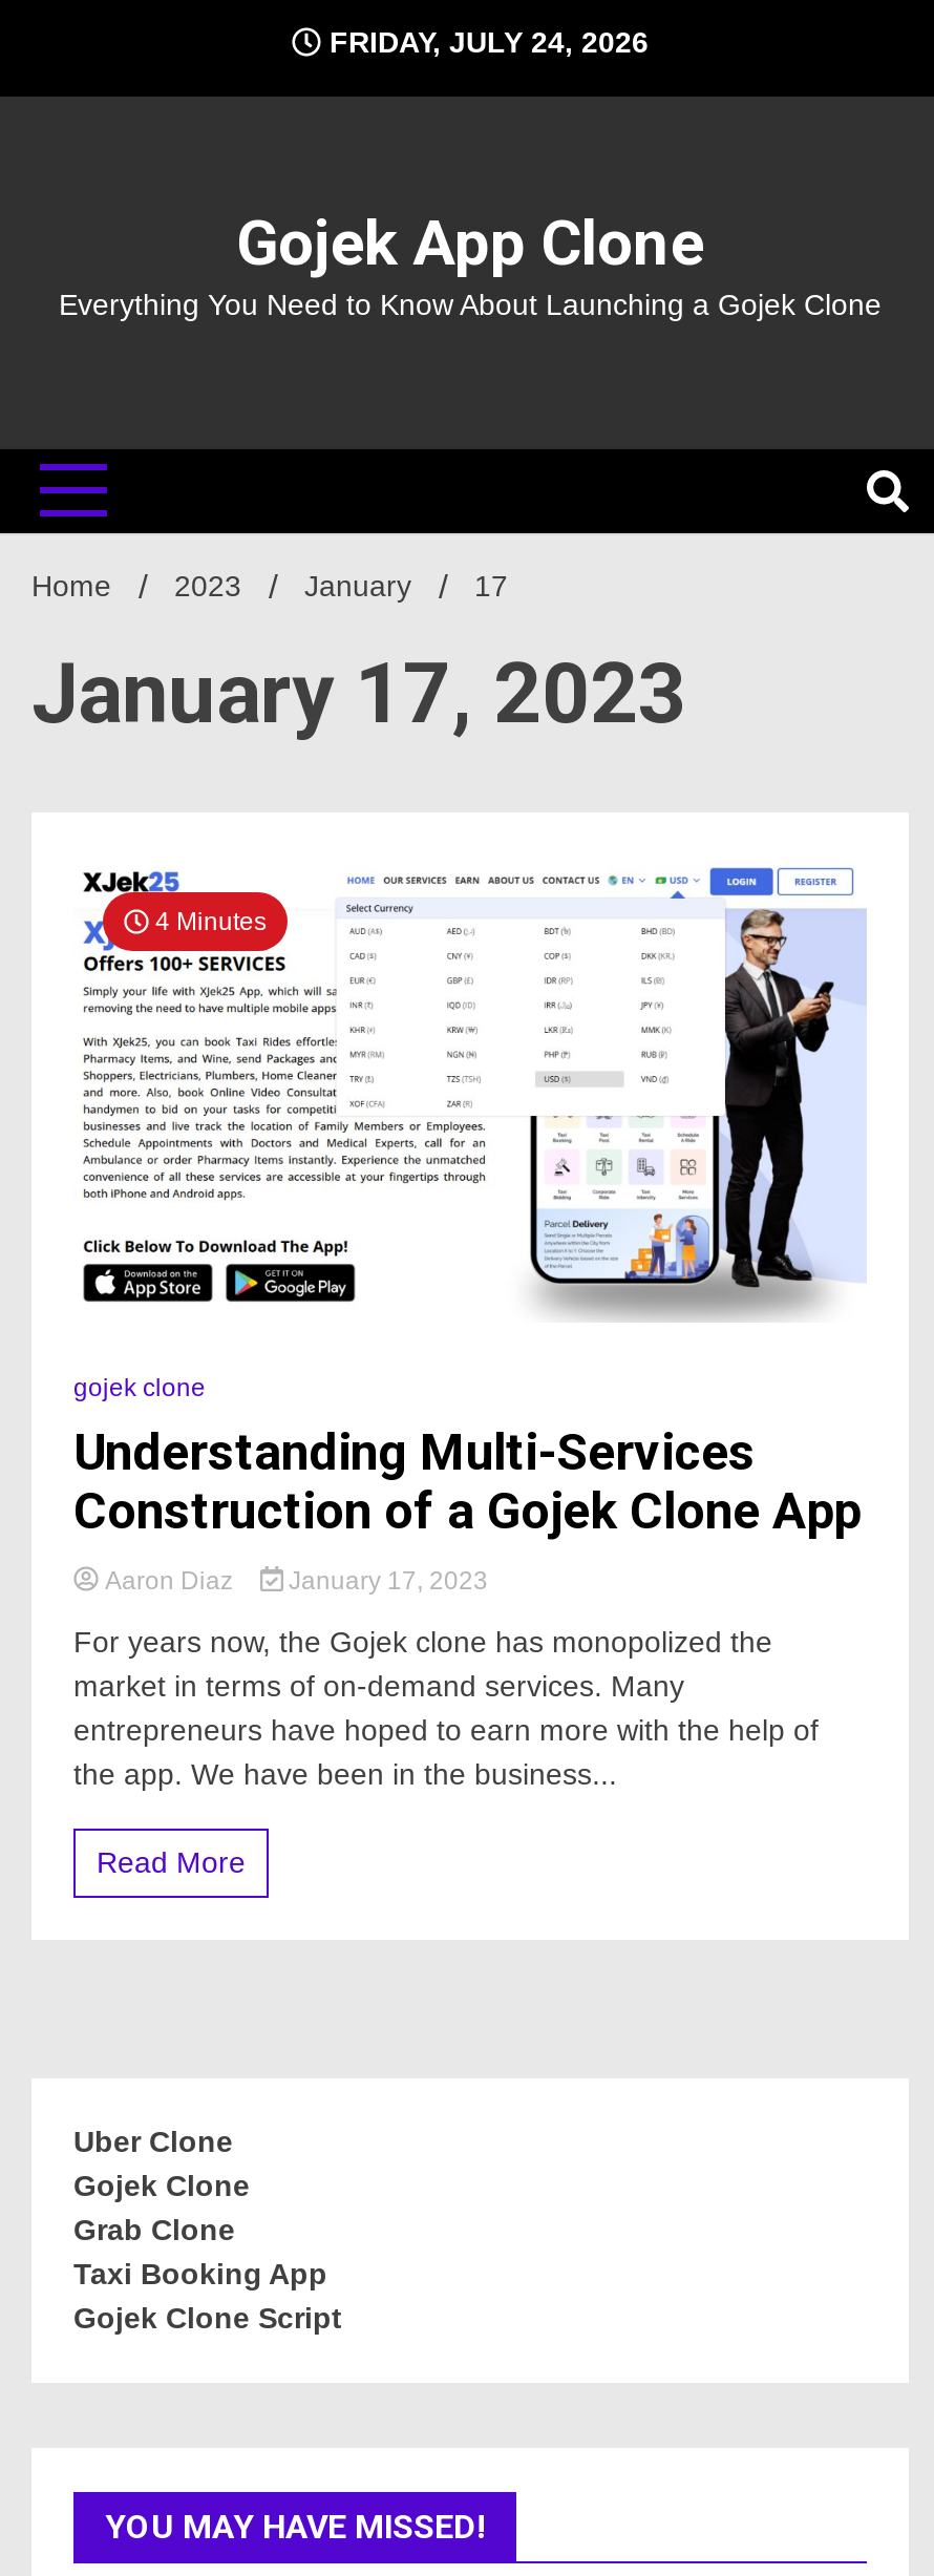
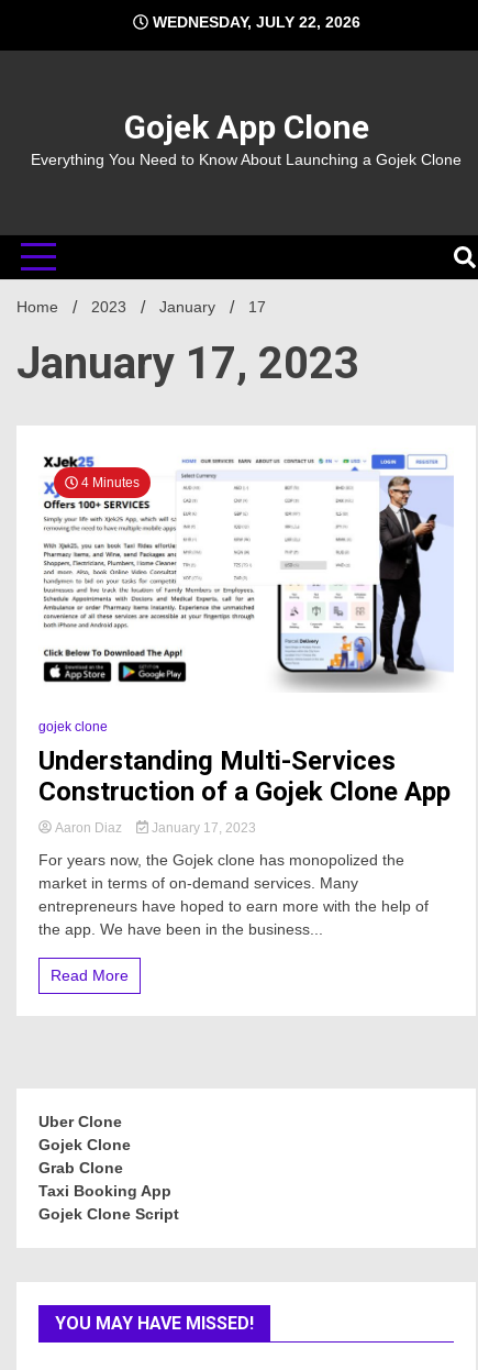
- FRIDAY, JULY 24, 2026
+ WEDNESDAY, JULY 22, 2026
